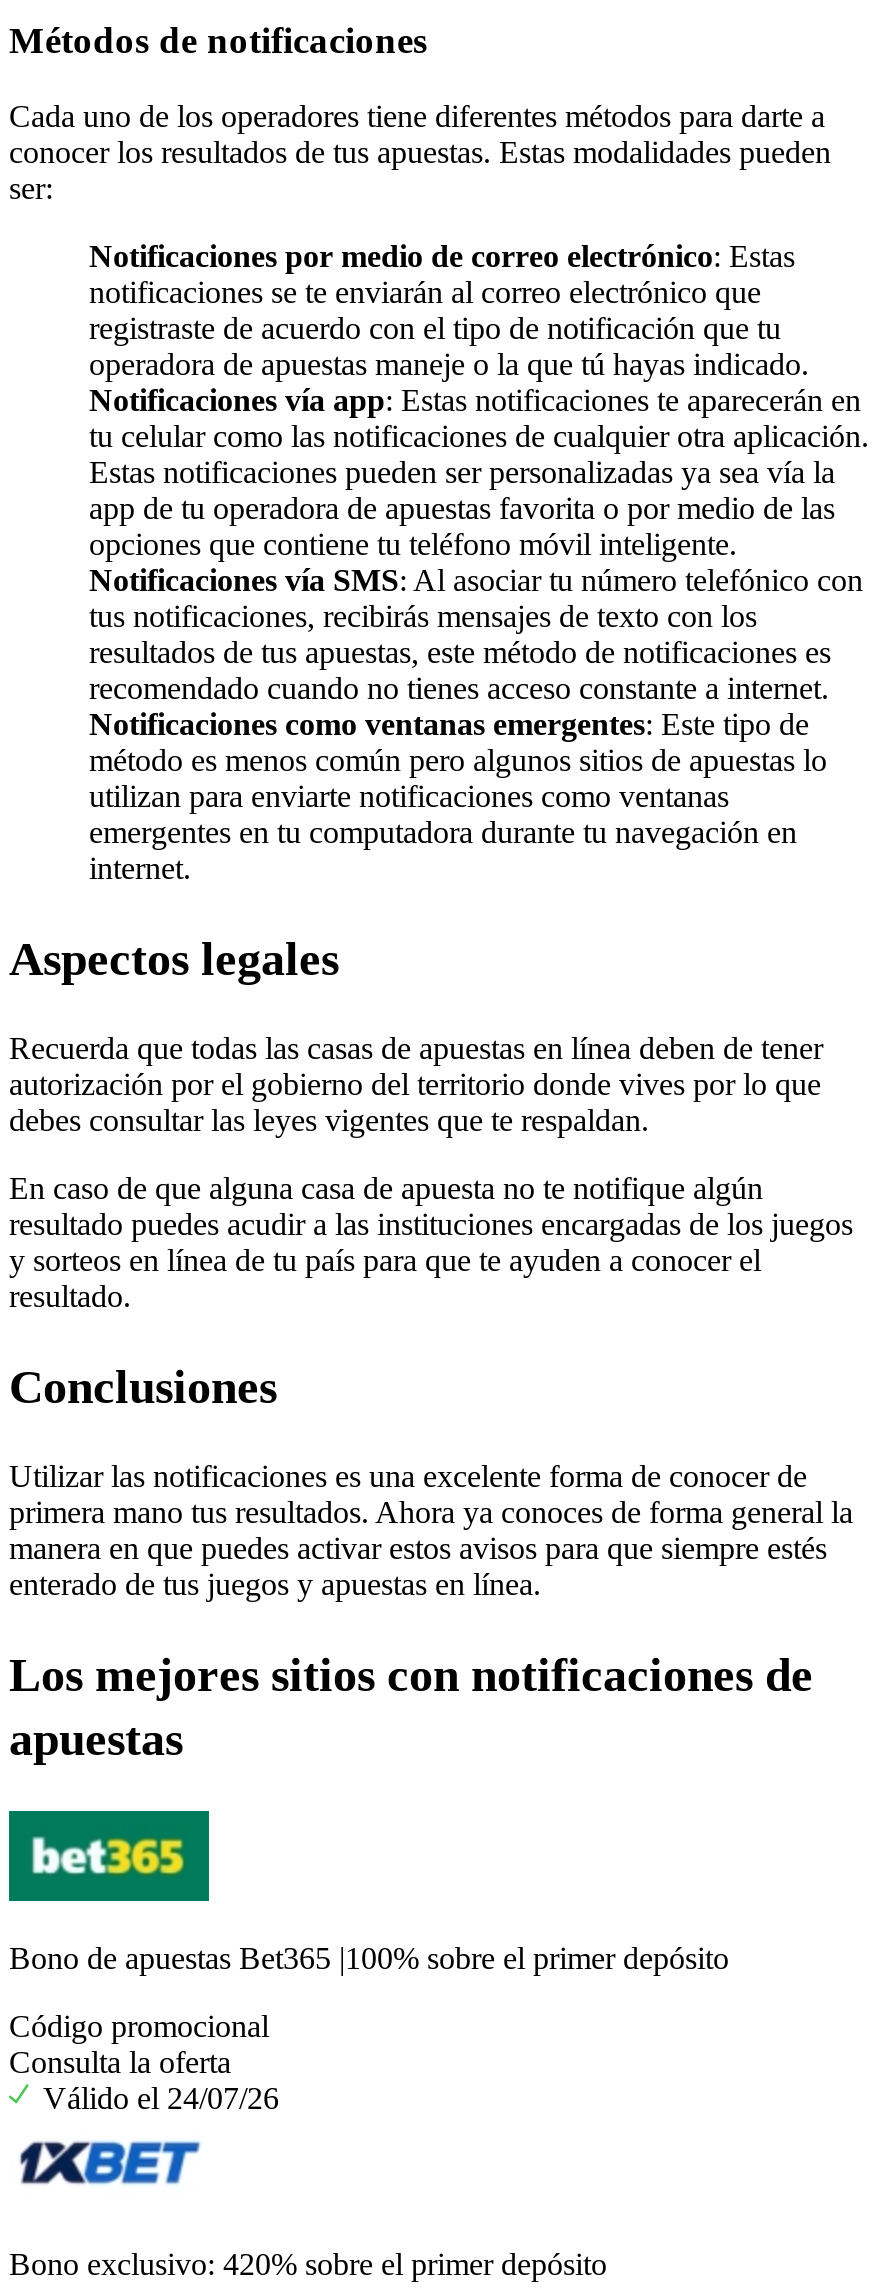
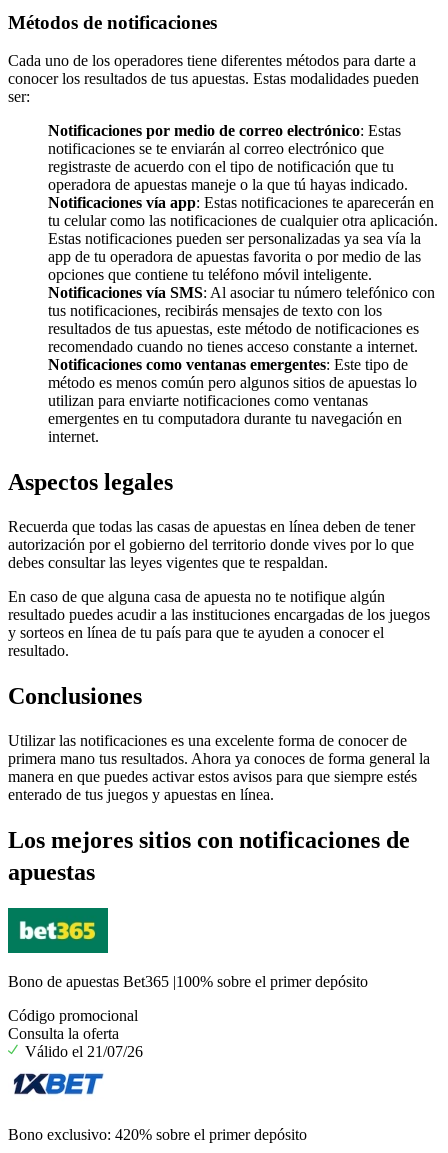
- Válido el 24/07/26
+ Válido el 21/07/26
